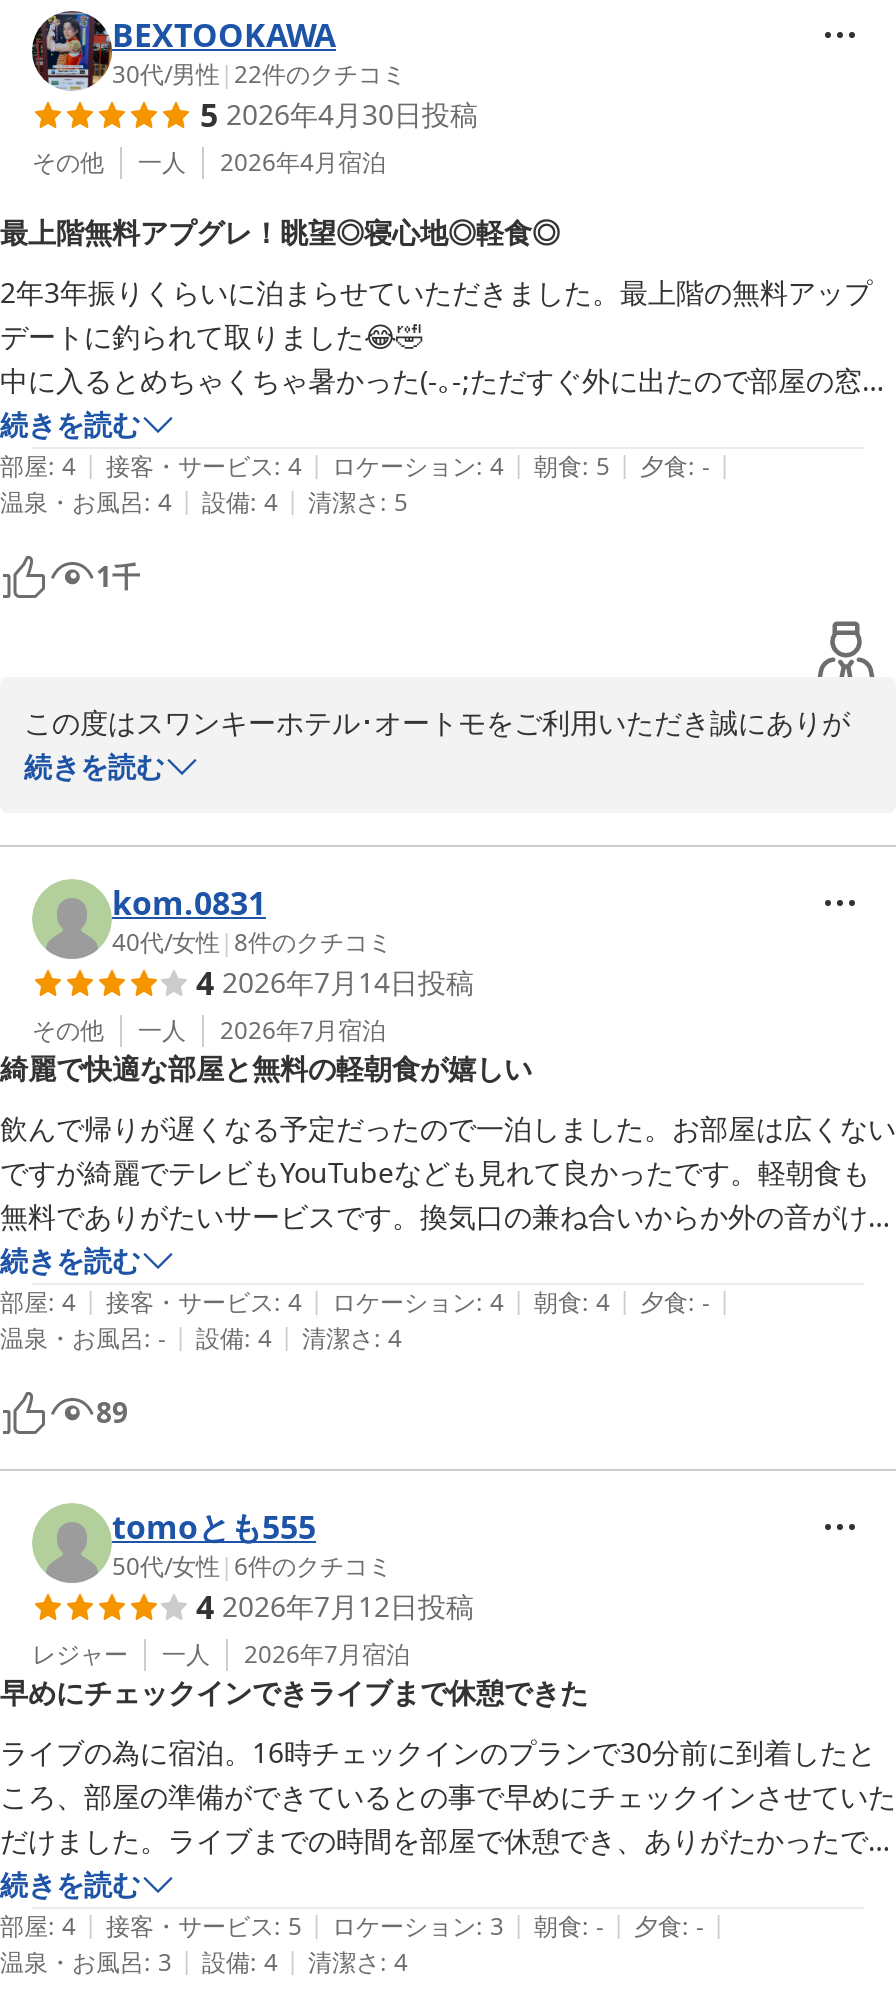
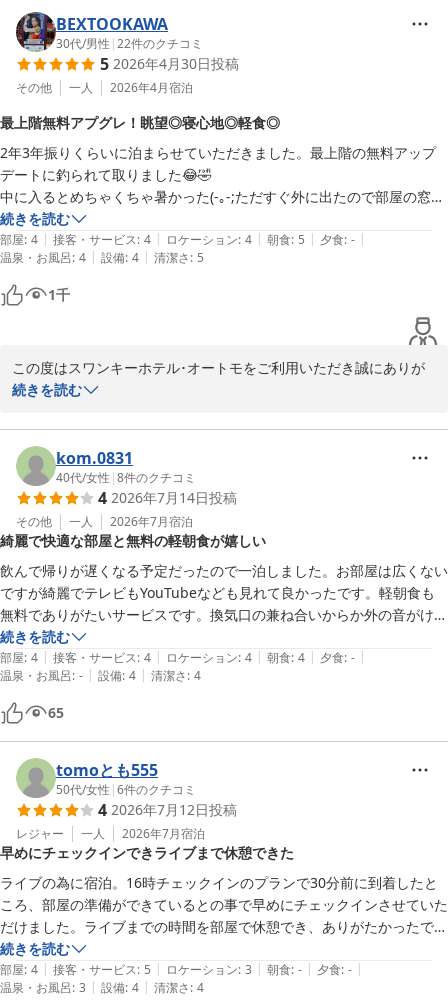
- 89
+ 65
